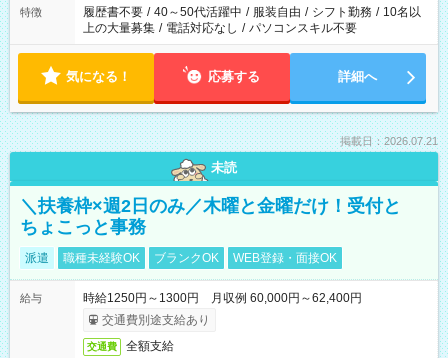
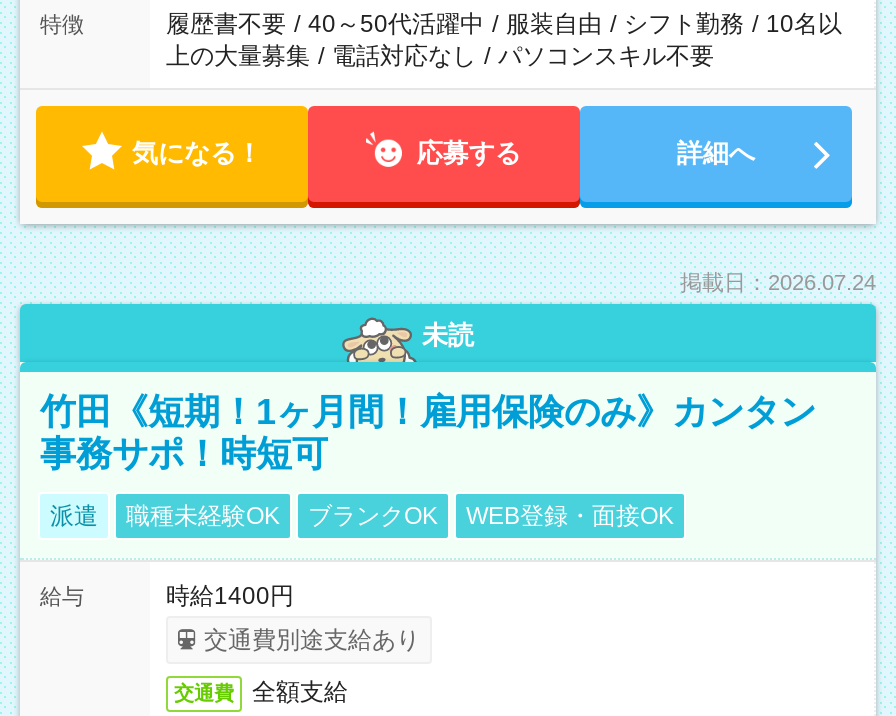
- 掲載日：2026.07.21
+ 掲載日：2026.07.24

- ＼扶養枠×週2日のみ／木曜と金曜だけ！受付と
- ちょこっと事務
+ 竹田《短期！1ヶ月間！雇用保険のみ》カンタン
+ 事務サポ！時短可

- 時給1250円～1300円 月収例 60,000円～62,400円
+ 時給1400円
